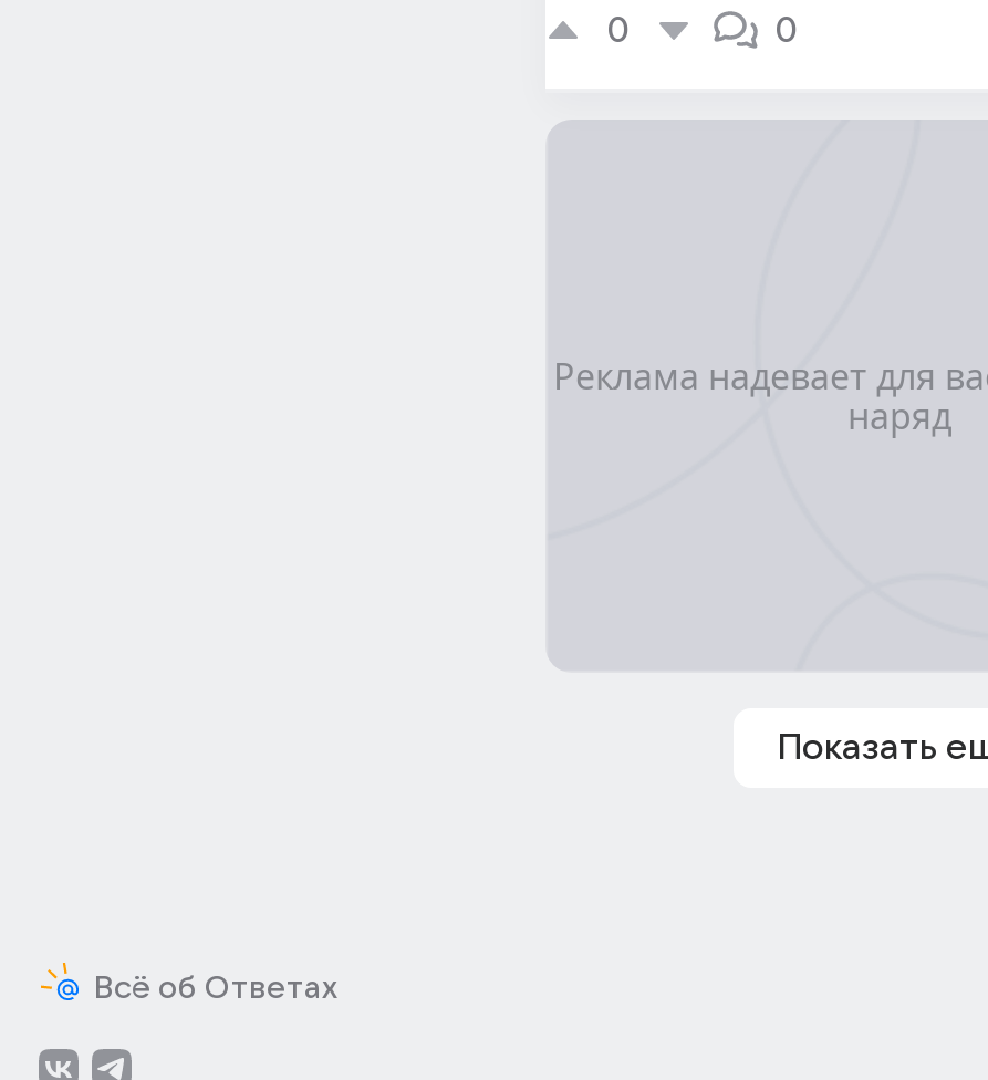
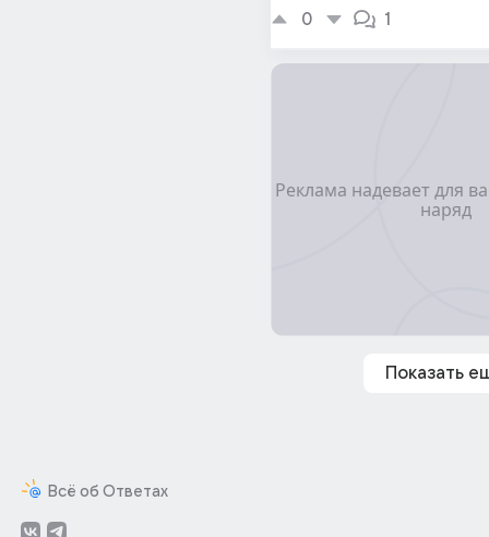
- 0
+ 1
